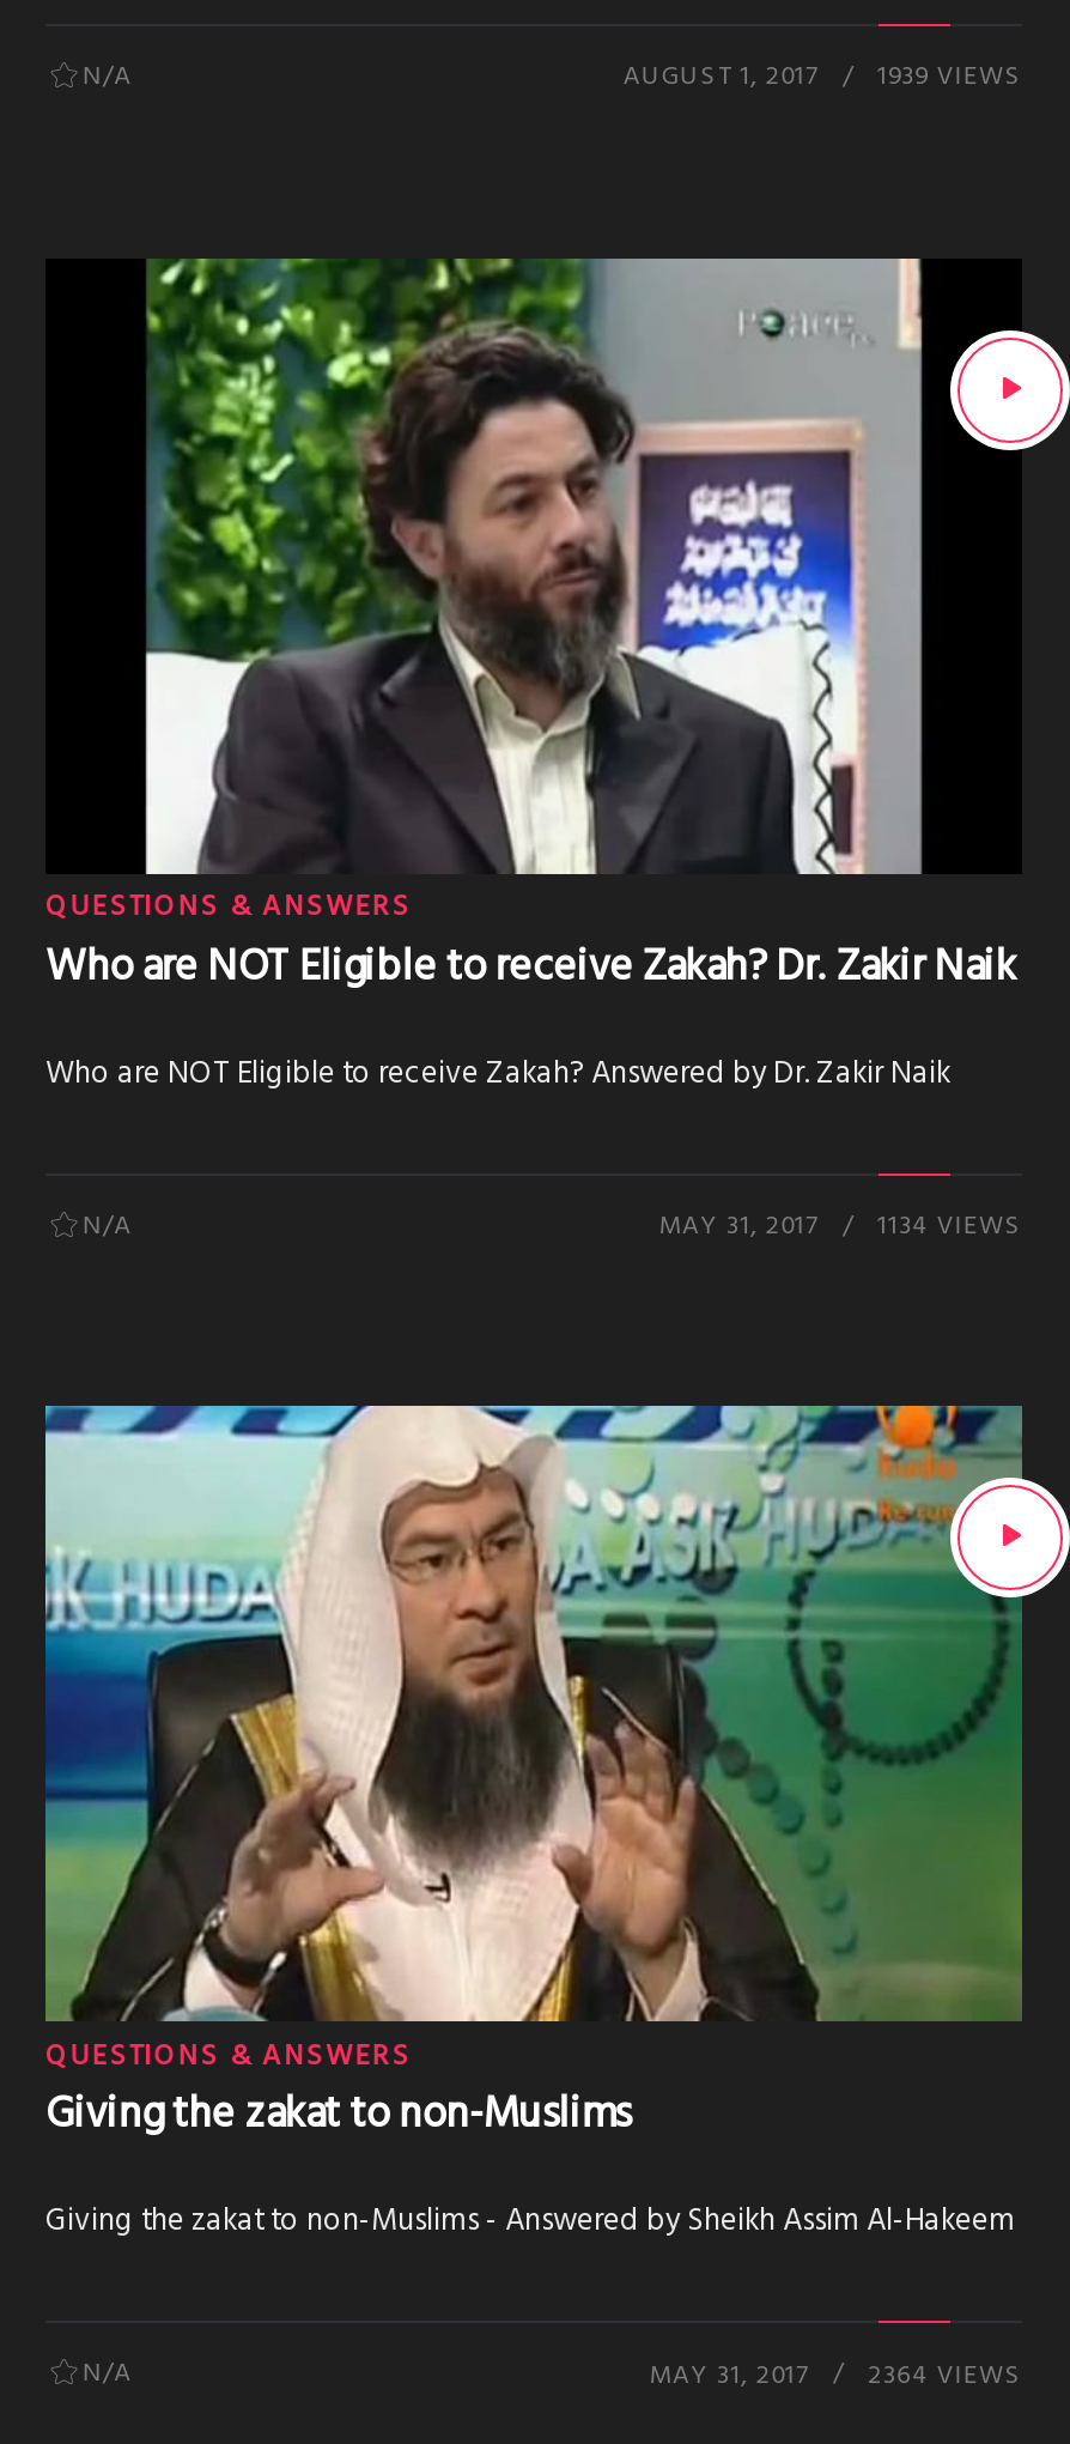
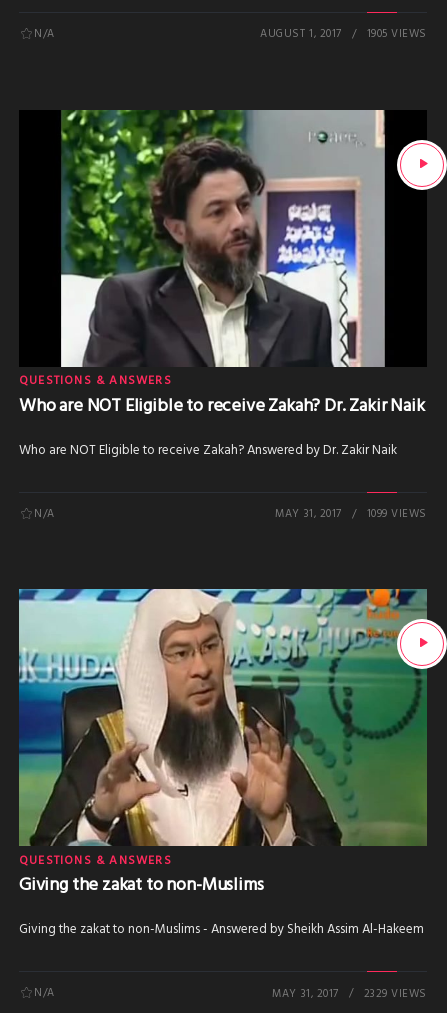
- AUGUST 1, 2017 1939 VIEWS
+ AUGUST 1, 2017 1905 VIEWS

- MAY 31, 2017 1134 VIEWS
+ MAY 31, 2017 1099 VIEWS

- MAY 31, 2017 2364 VIEWS
+ MAY 31, 2017 2329 VIEWS
